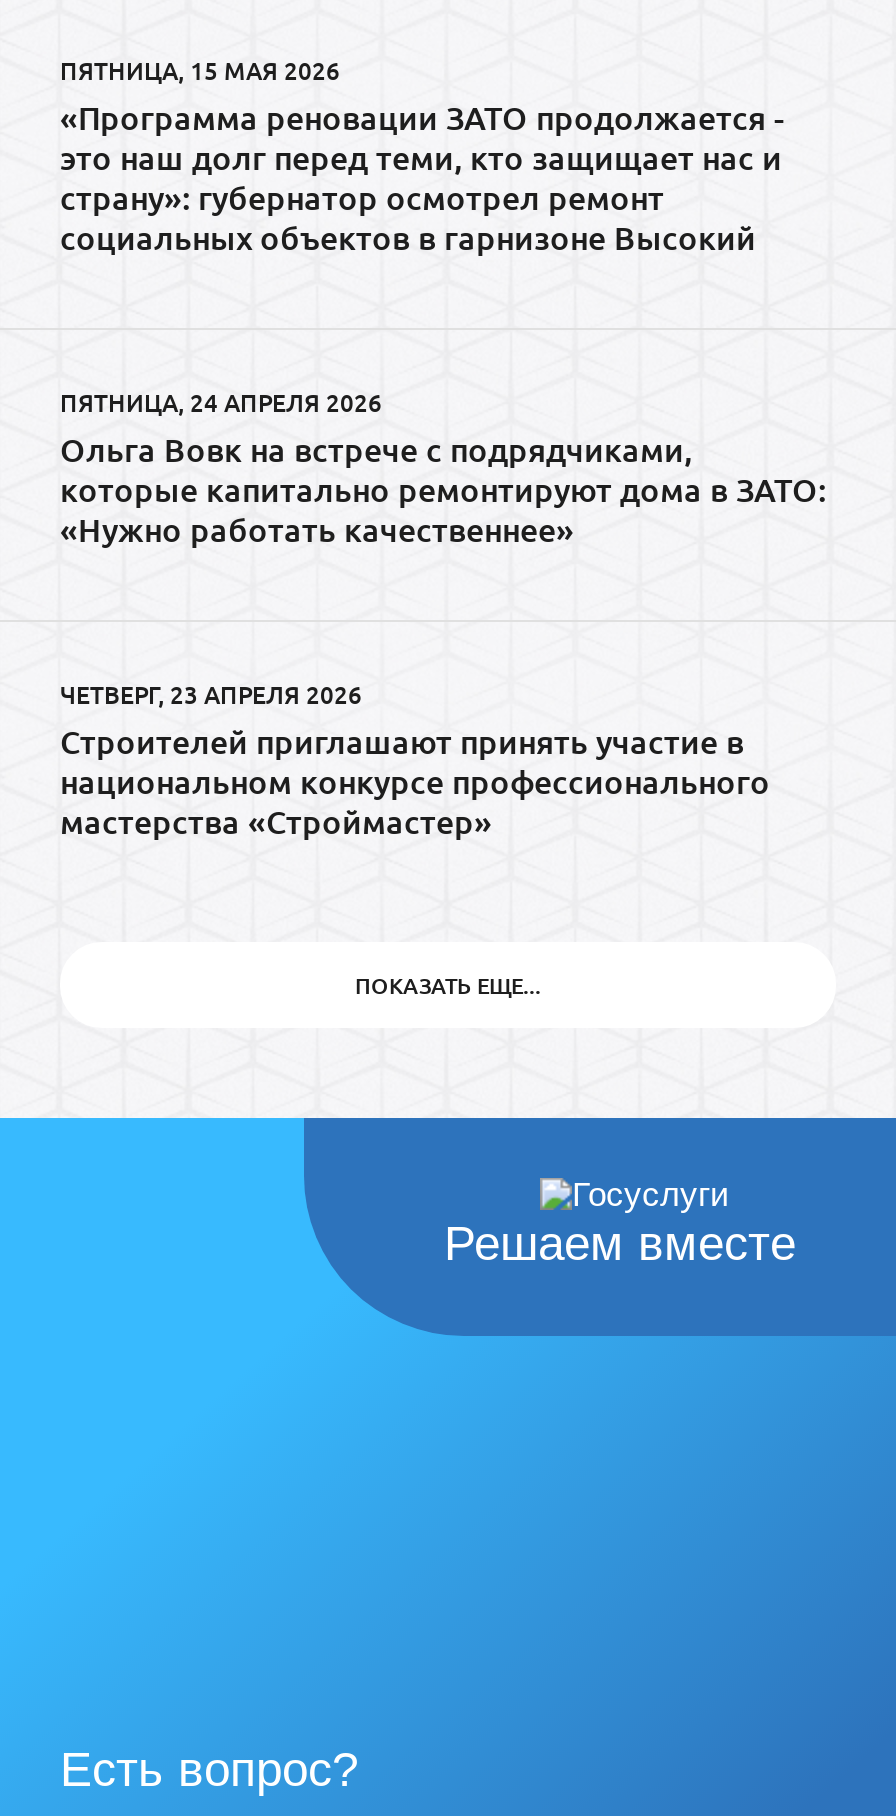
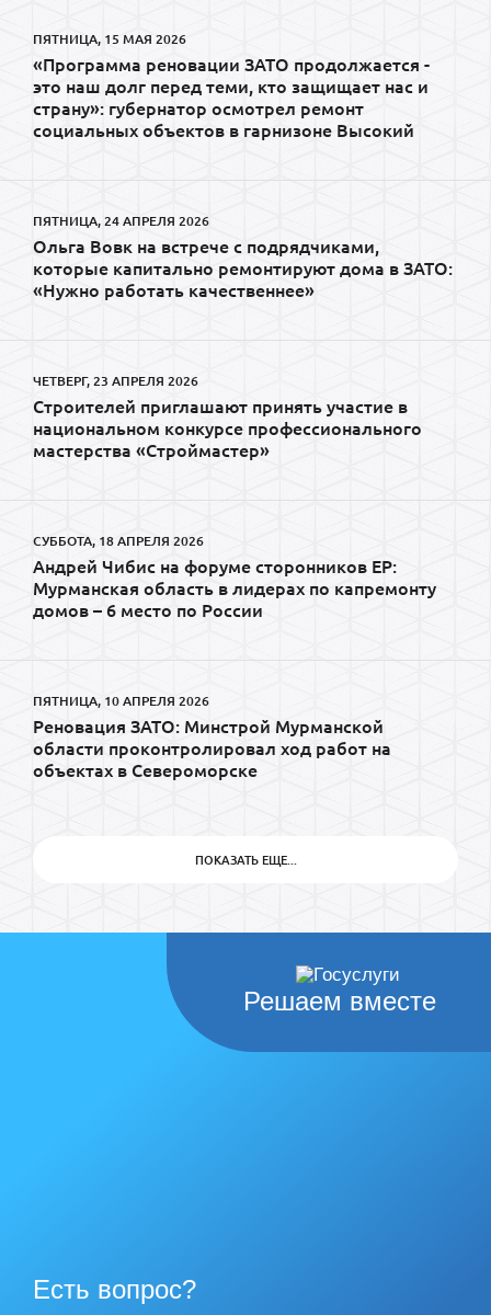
+ СУББОТА, 18 АПРЕЛЯ 2026
+ Андрей Чибис на форуме сторонников ЕР:
+ Мурманская область в лидерах по капремонту
+ домов – 6 место по России

+ ПЯТНИЦА, 10 АПРЕЛЯ 2026
+ Реновация ЗАТО: Минстрой Мурманской
+ области проконтролировал ход работ на
+ объектах в Североморске
